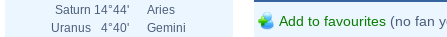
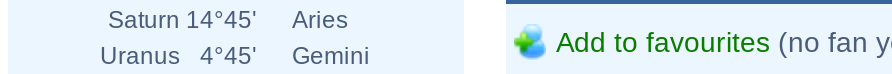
- Saturn 14°44' Aries
+ Saturn 14°45' Aries

- Uranus 4°40' Gemini
+ Uranus 4°45' Gemini
